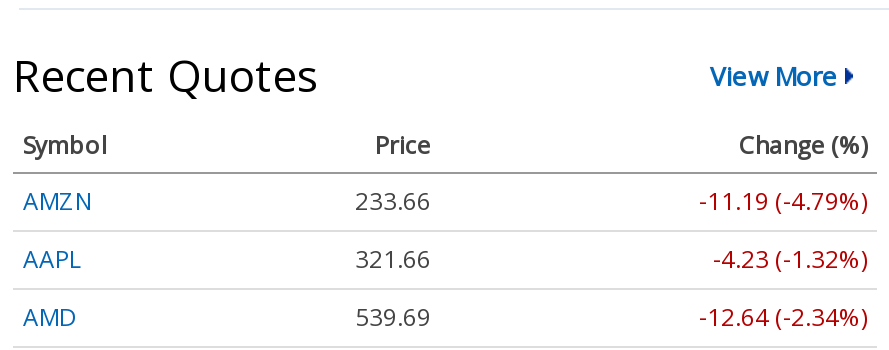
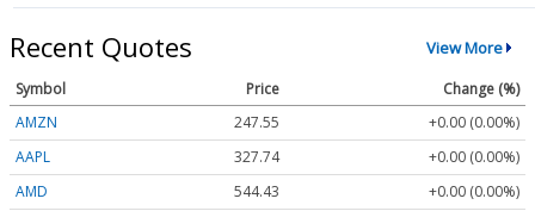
- 233.66
+ 247.55

- -11.19 (-4.79%)
+ +0.00 (0.00%)

- 321.66
+ 327.74

- -4.23 (-1.32%)
+ +0.00 (0.00%)

- 539.69
+ 544.43

- -12.64 (-2.34%)
+ +0.00 (0.00%)
